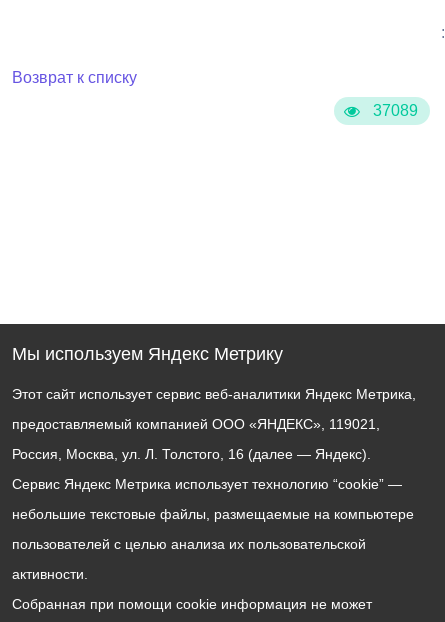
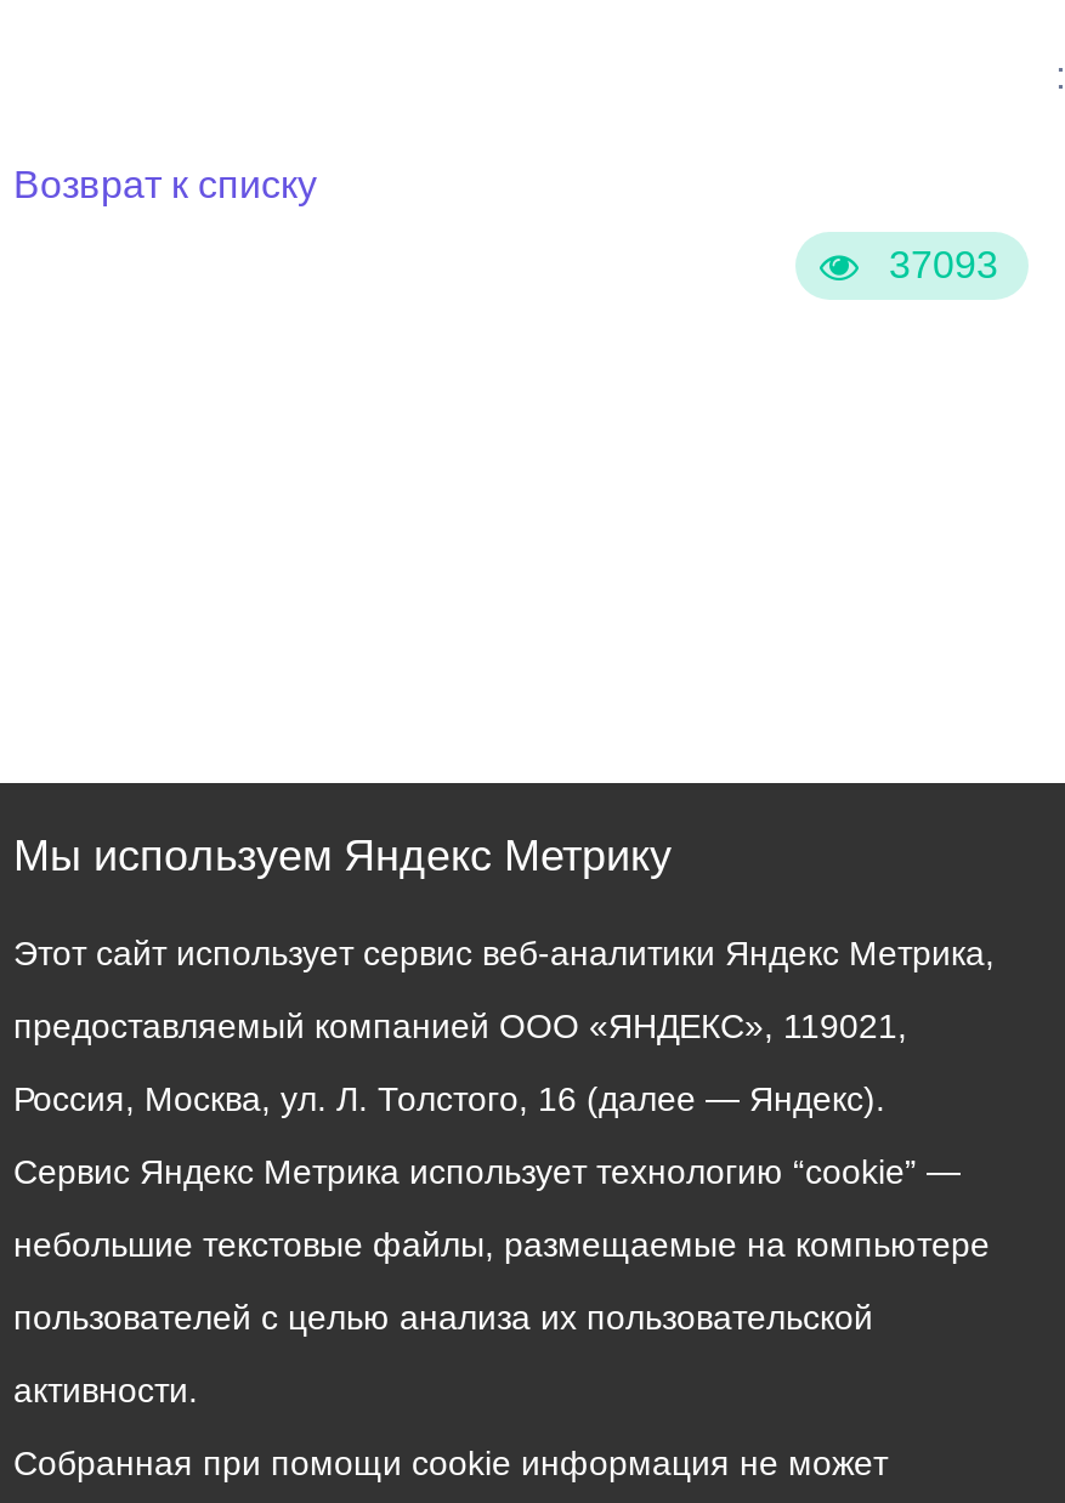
- 37089
+ 37093
